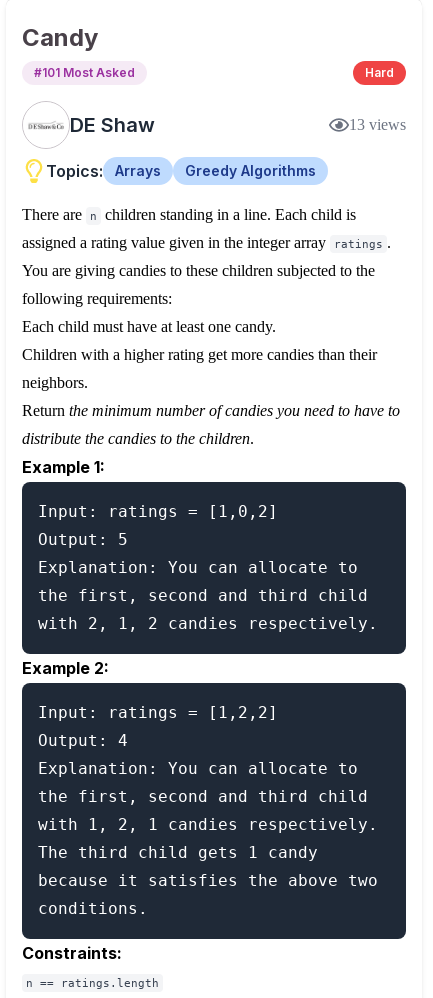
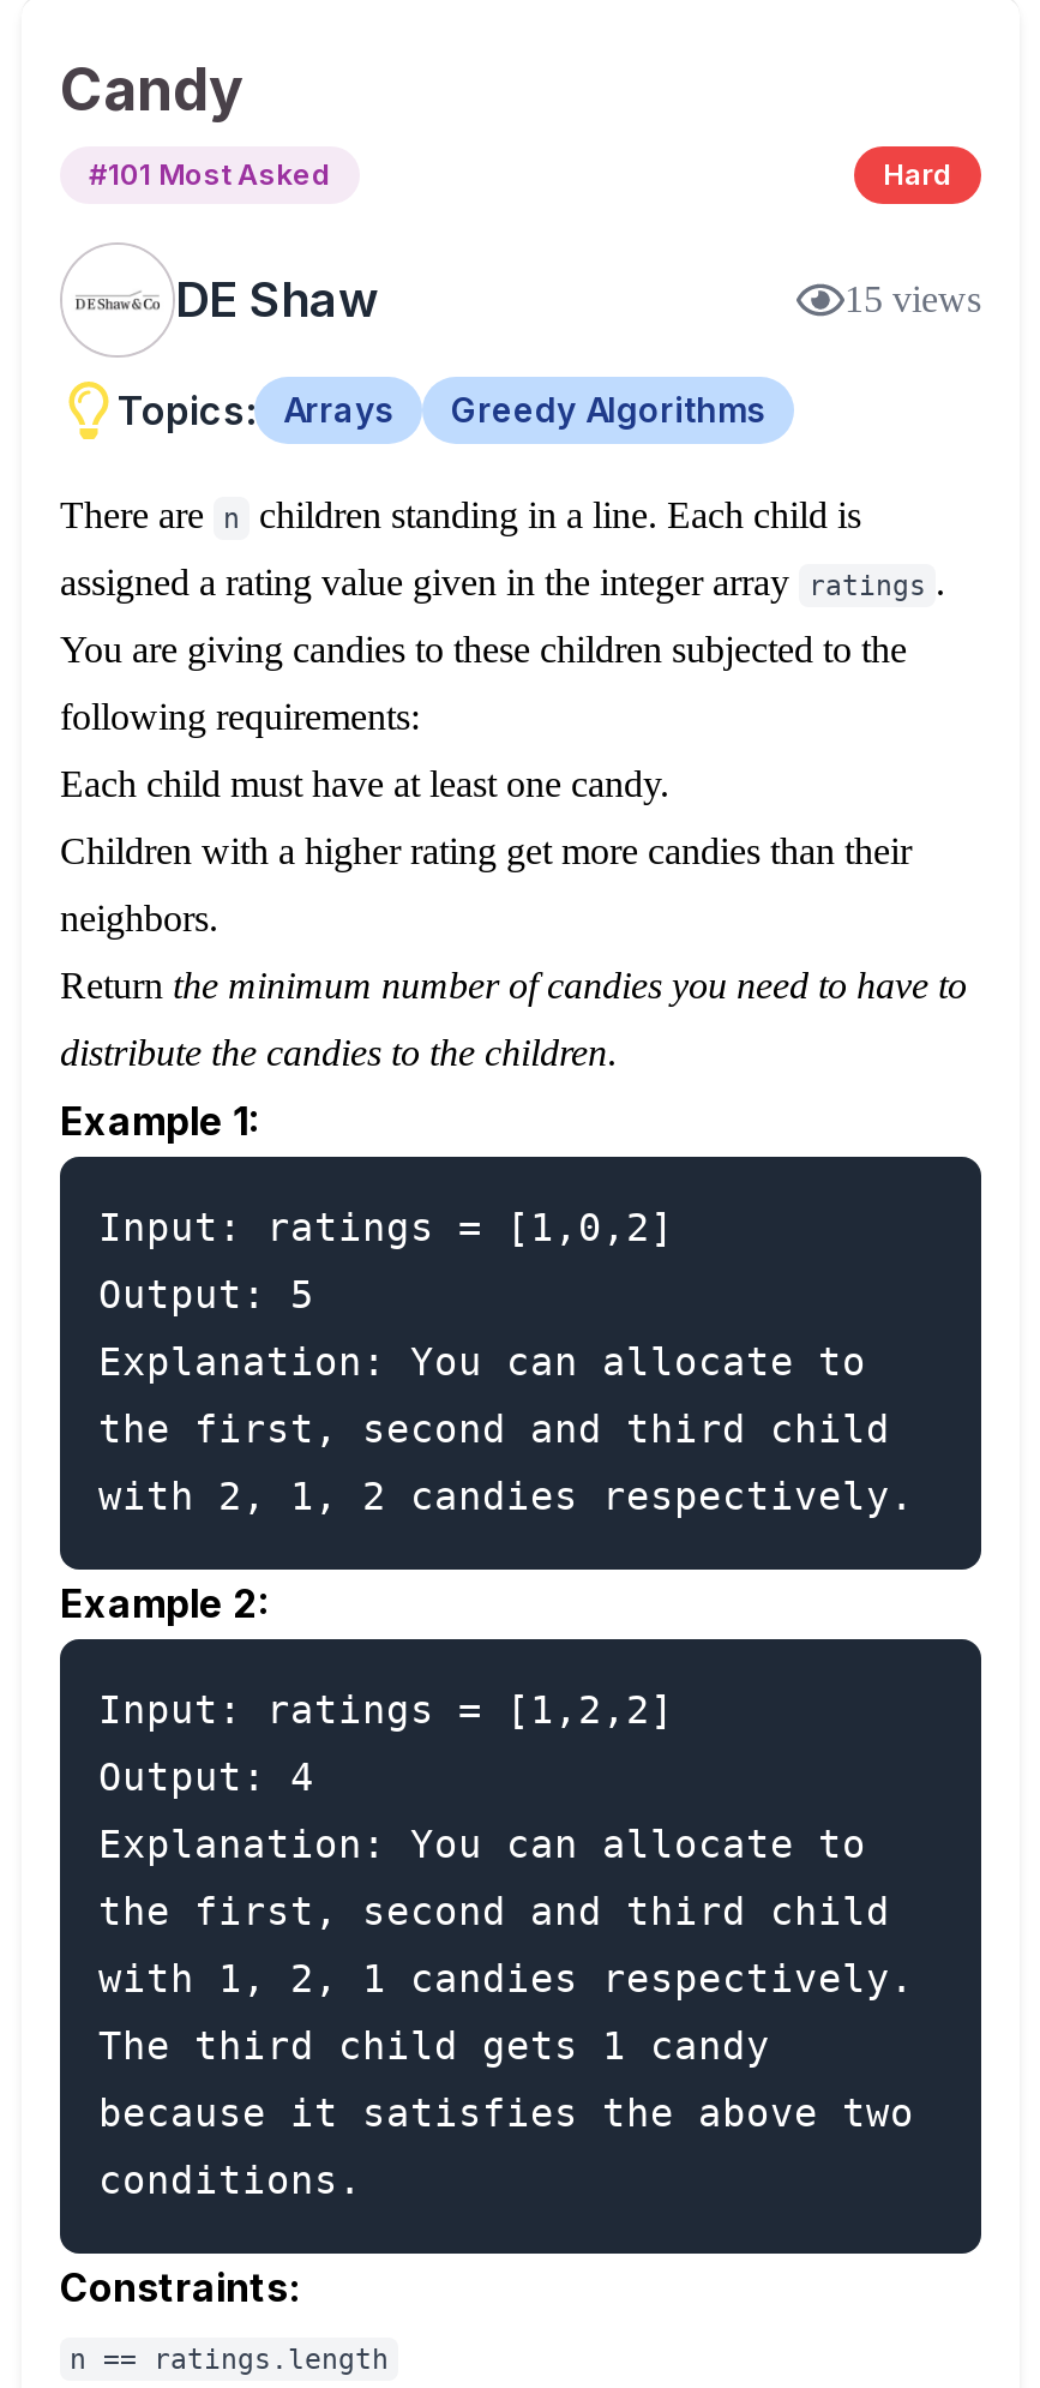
- 13 views
+ 15 views
